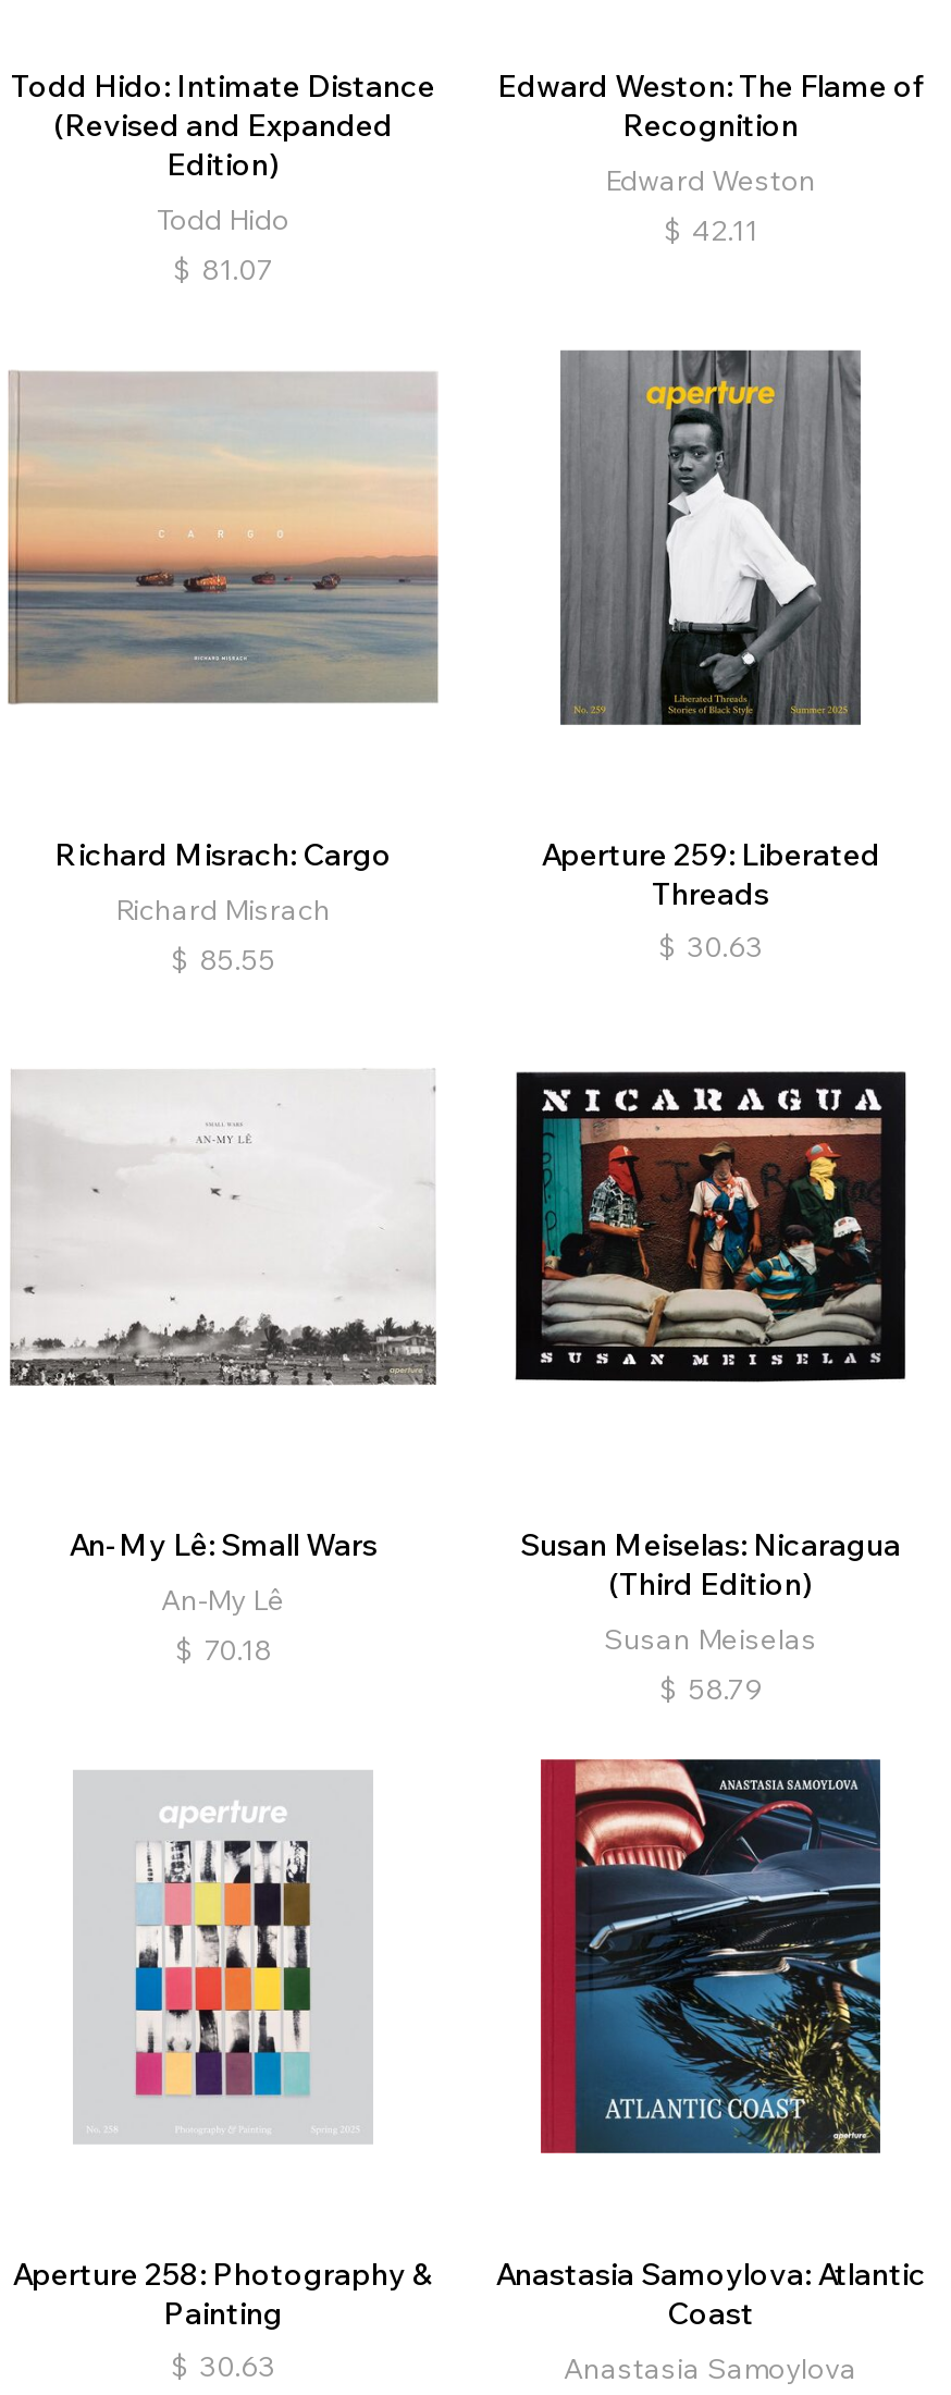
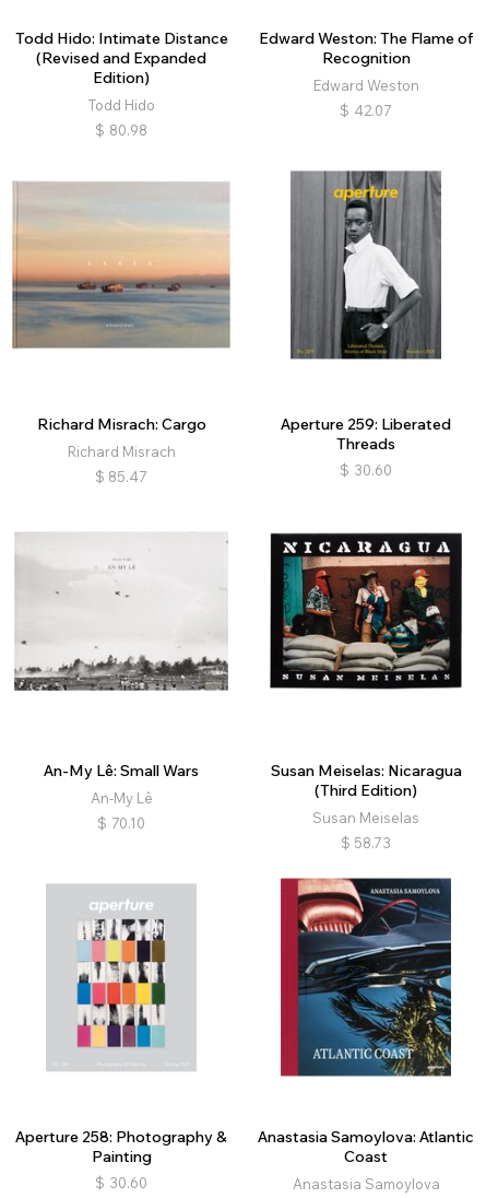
- $ 42.11
+ $ 42.07

- $ 81.07
+ $ 80.98

- $ 30.63
+ $ 30.60

- $ 85.55
+ $ 85.47

- $ 70.18
+ $ 70.10

- $ 58.79
+ $ 58.73

- $ 30.63
+ $ 30.60
